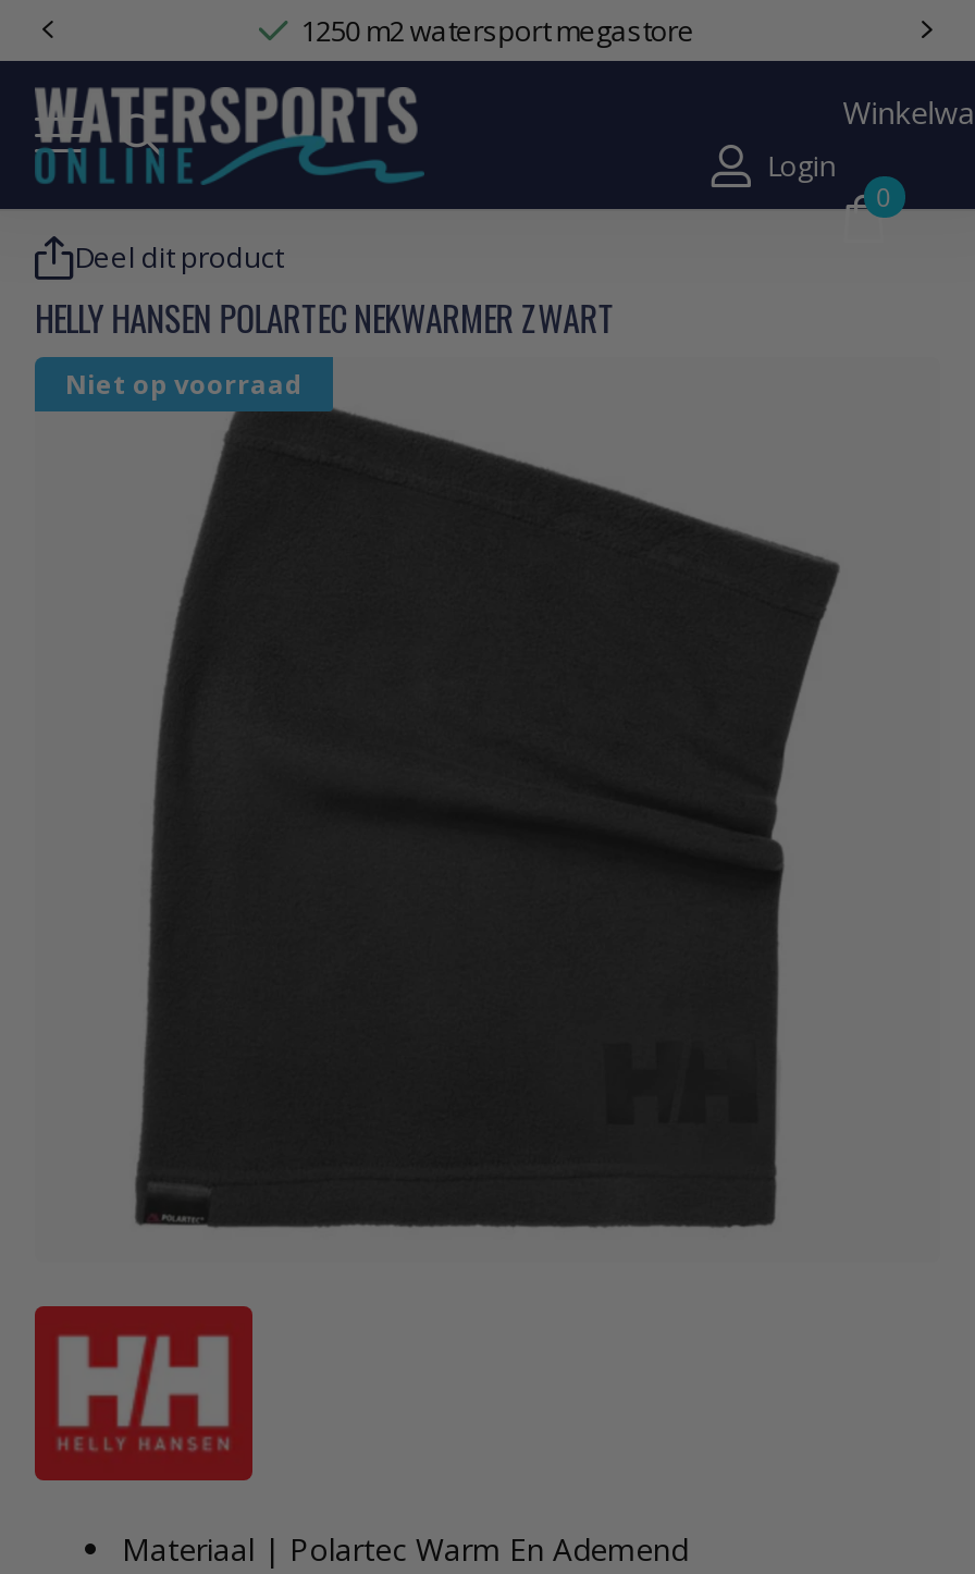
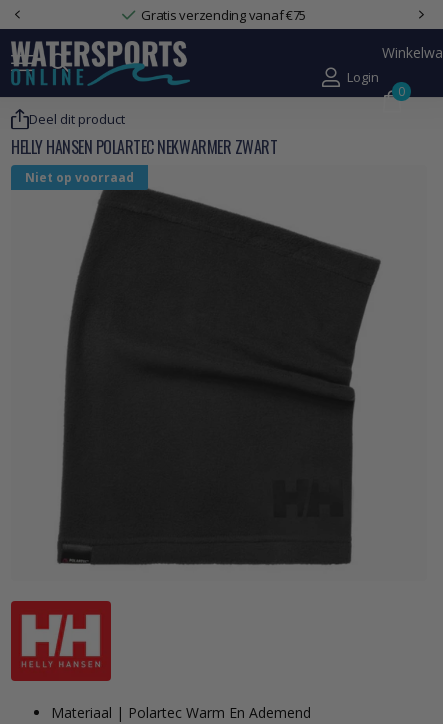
- 1250 m2 watersport megastore
+ Gratis verzending vanaf €75
